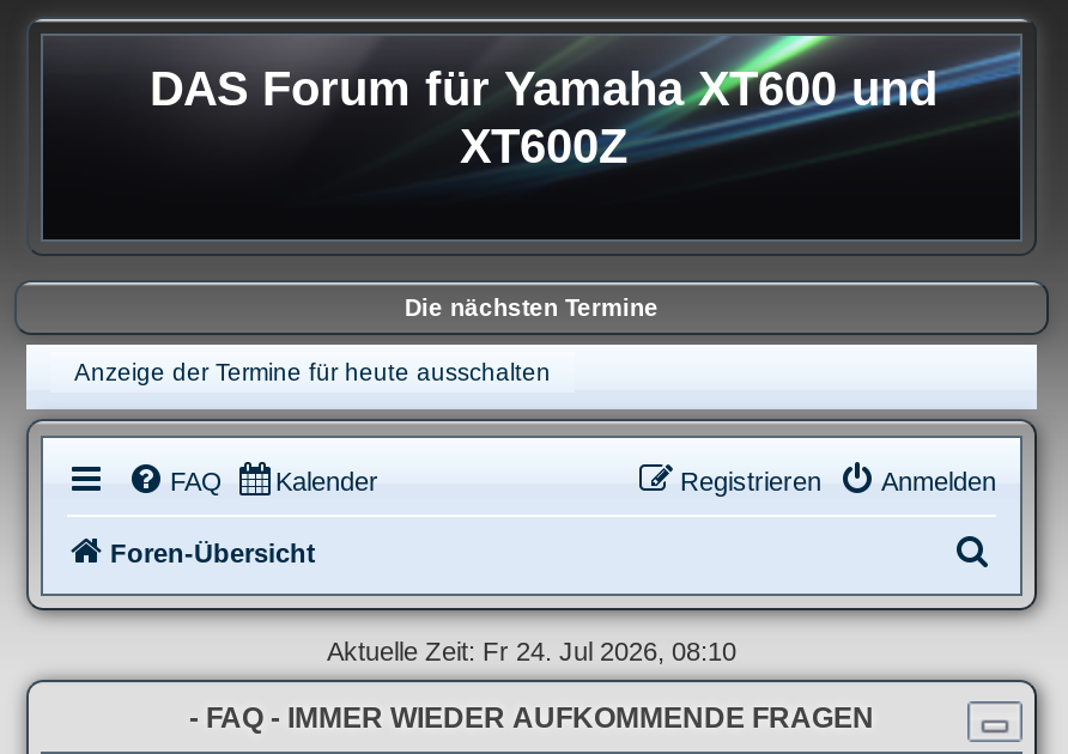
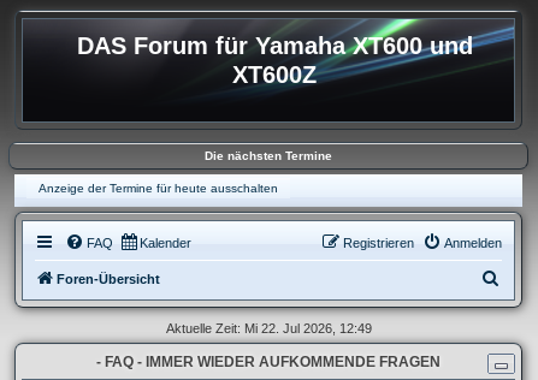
- Aktuelle Zeit: Fr 24. Jul 2026, 08:10
+ Aktuelle Zeit: Mi 22. Jul 2026, 12:49
